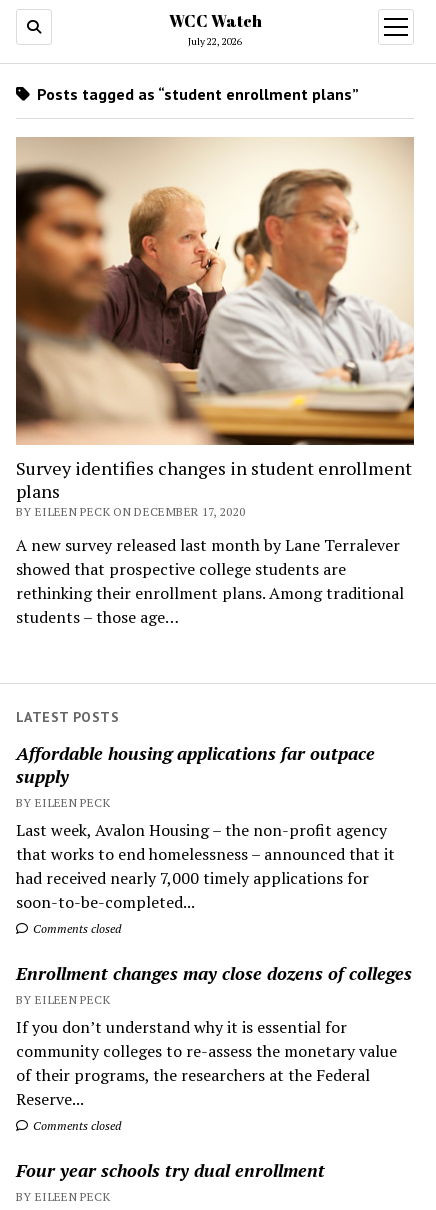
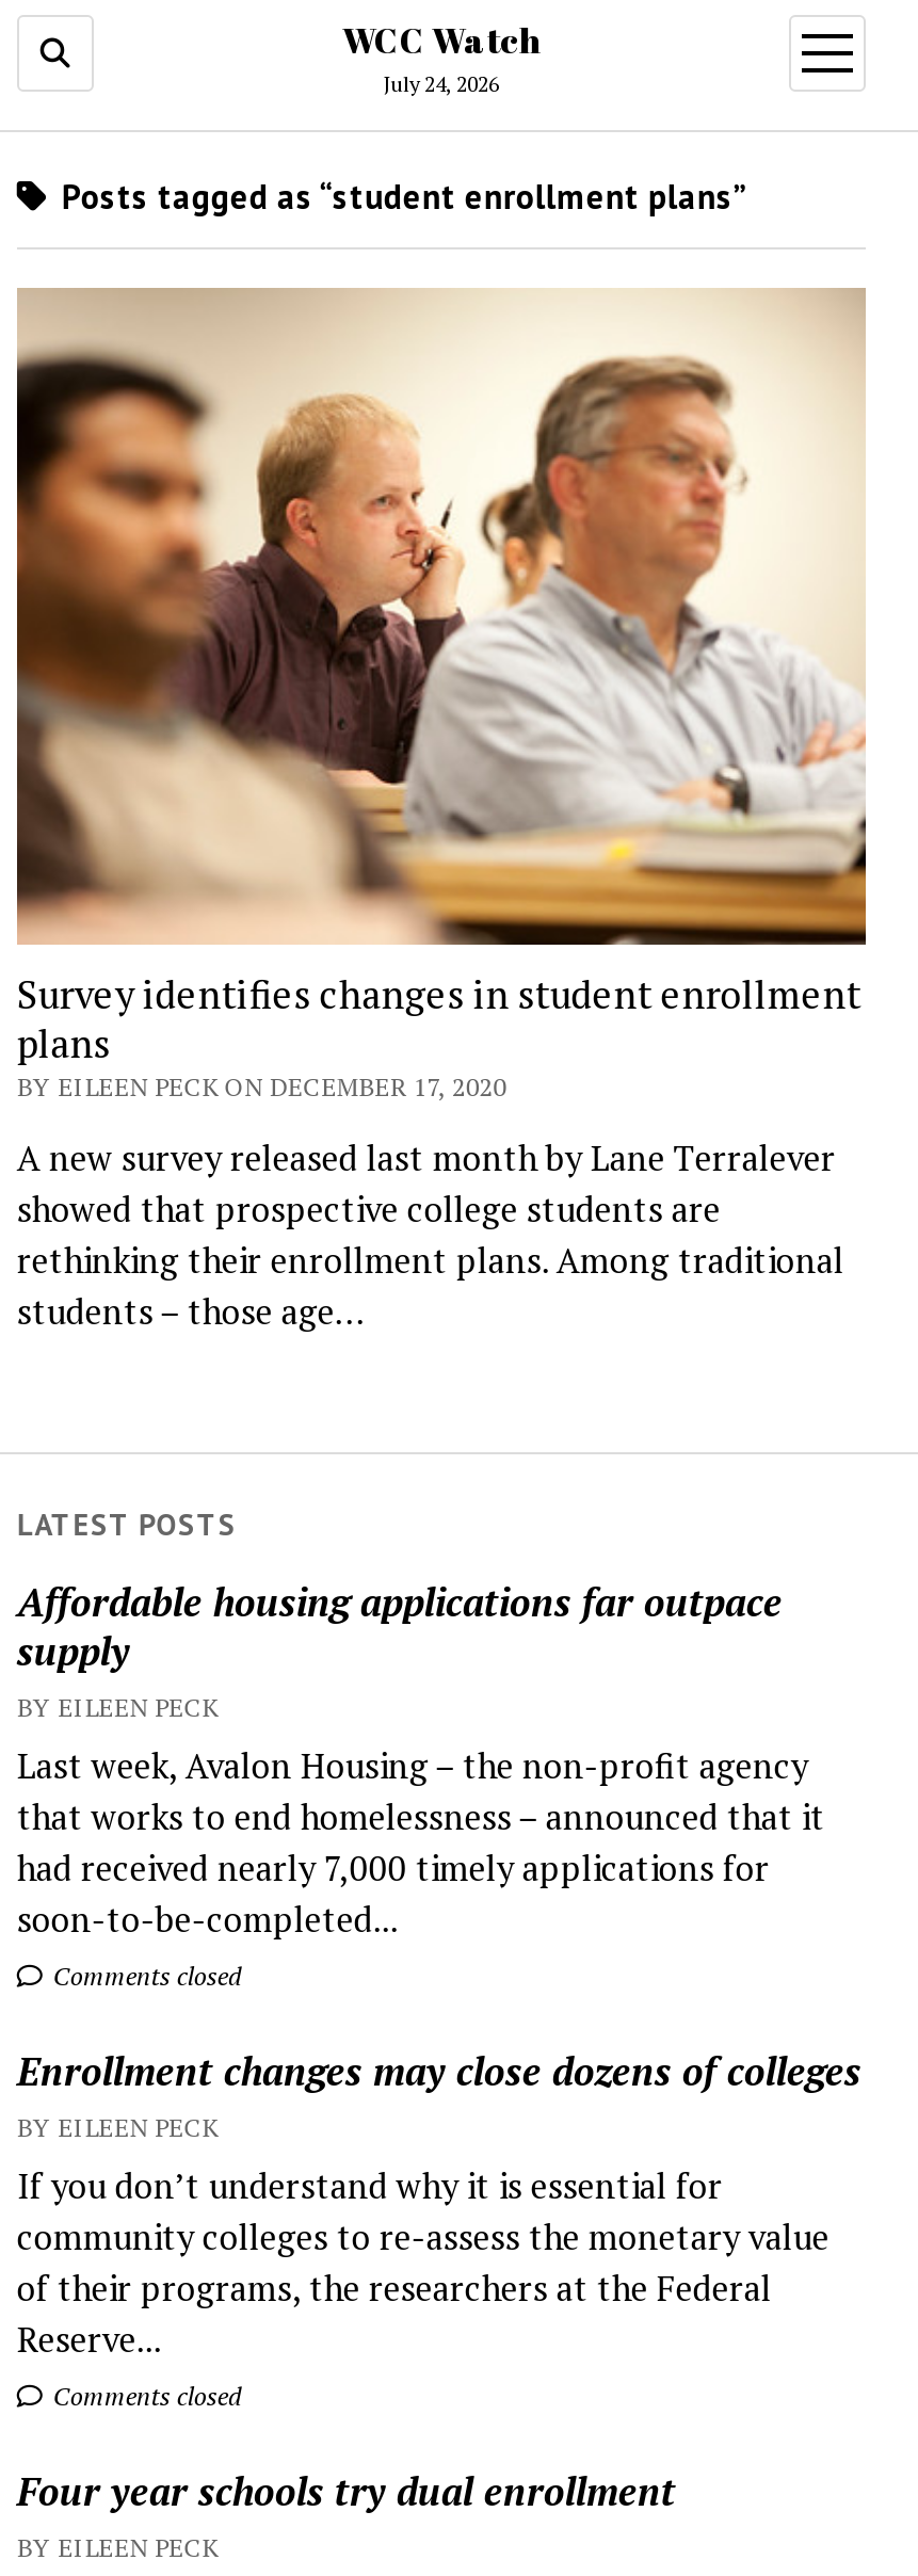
- July 22, 2026
+ July 24, 2026
